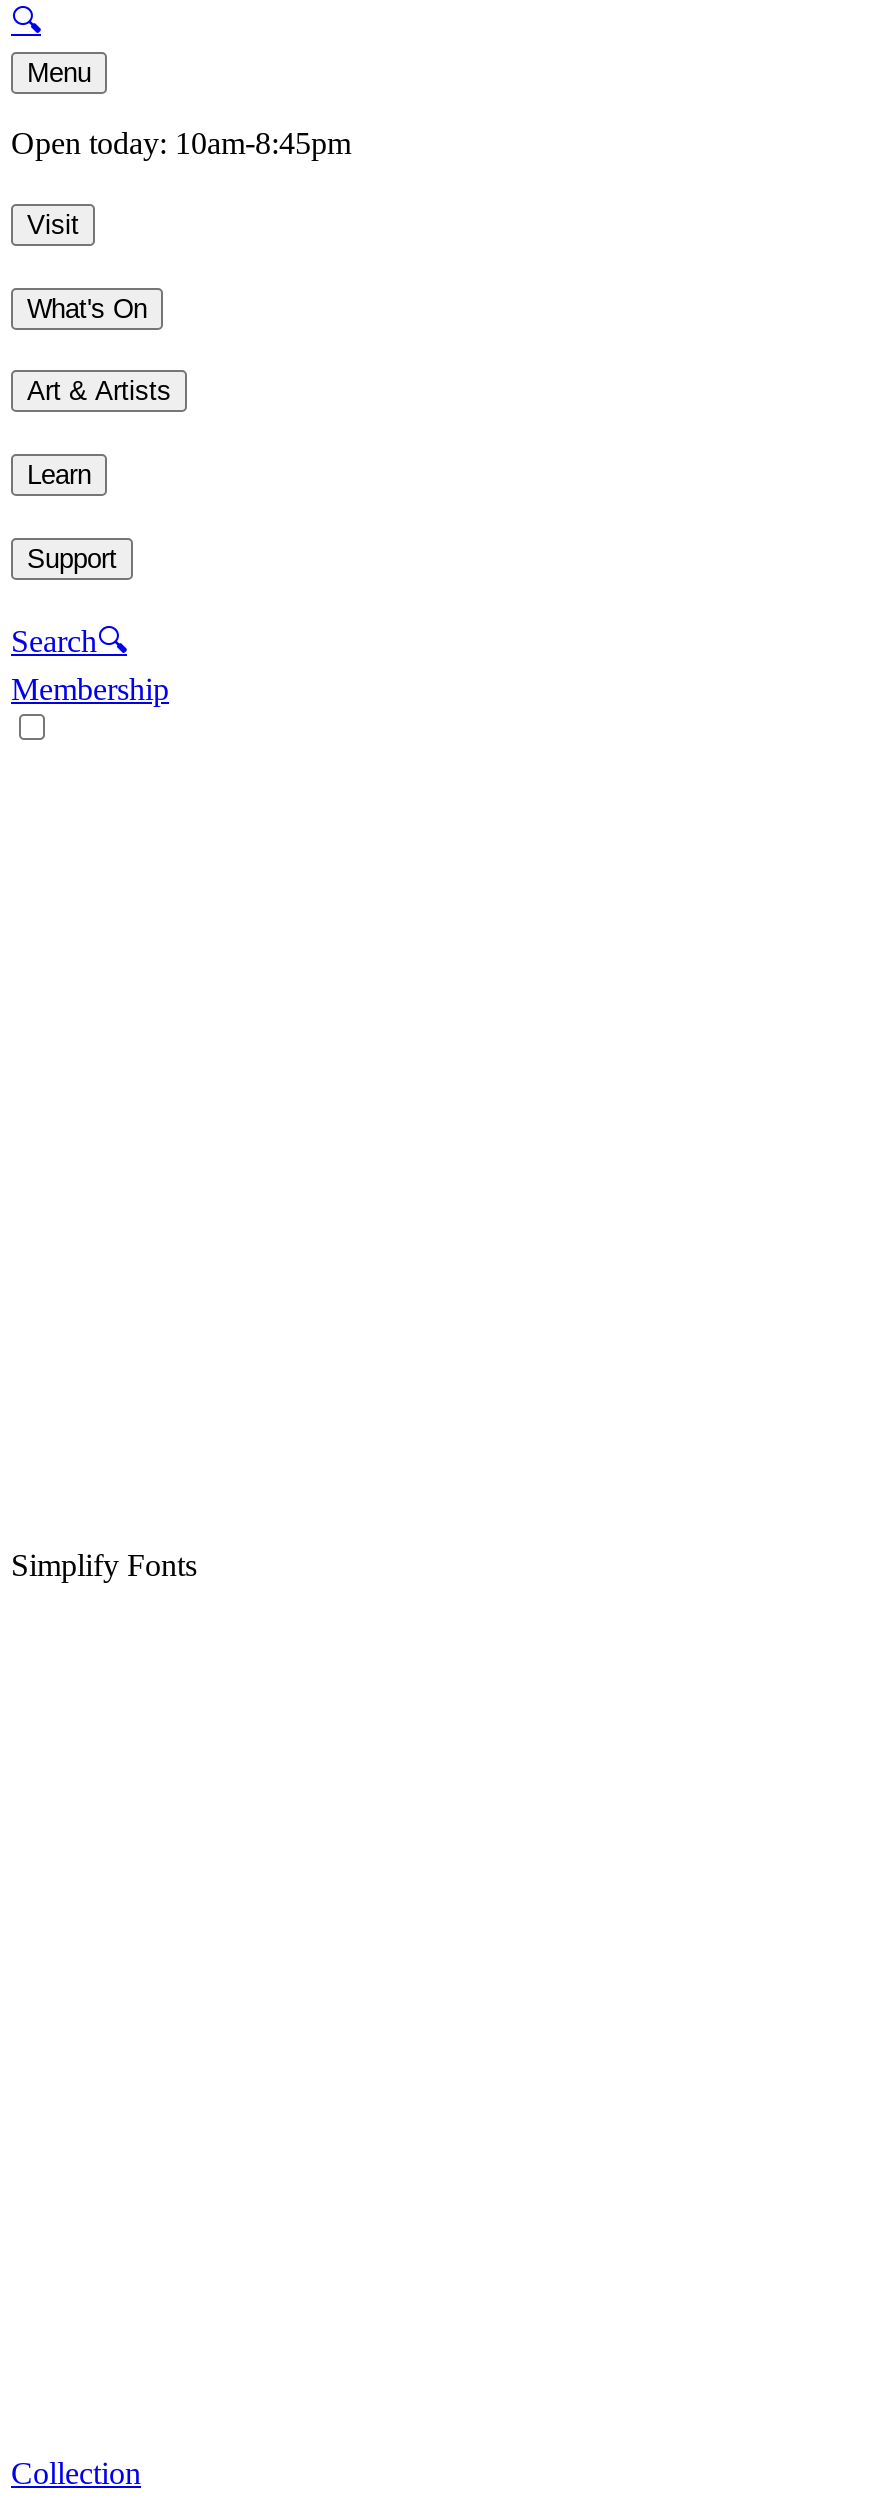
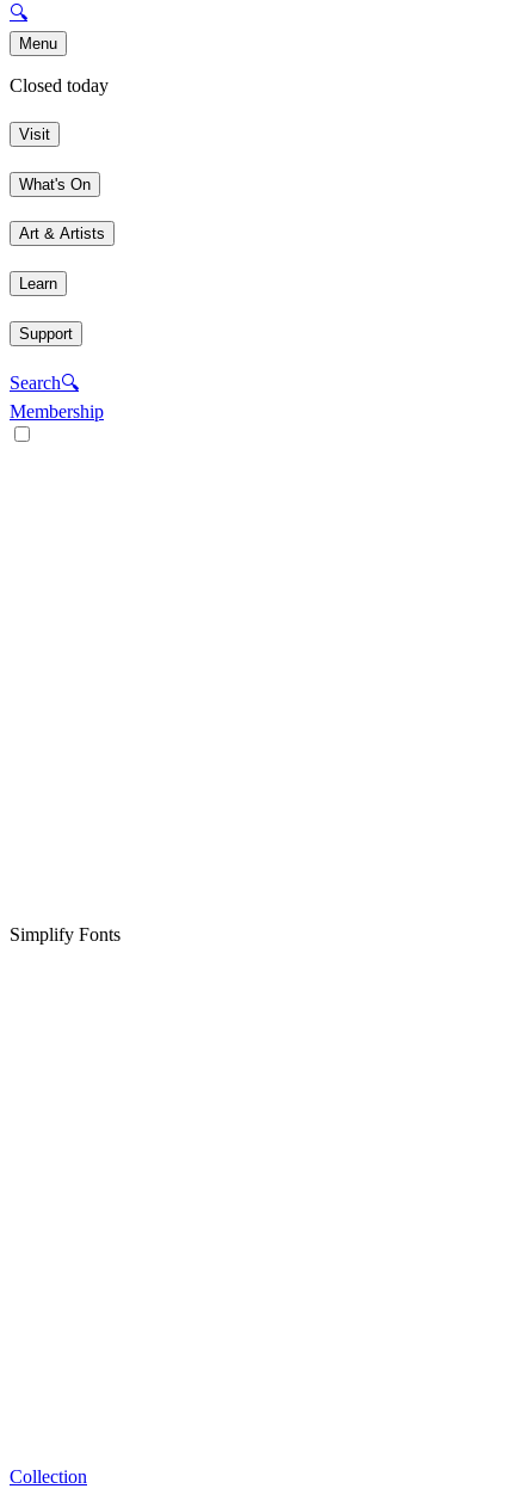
- Open today: 10am-8:45pm
+ Closed today
